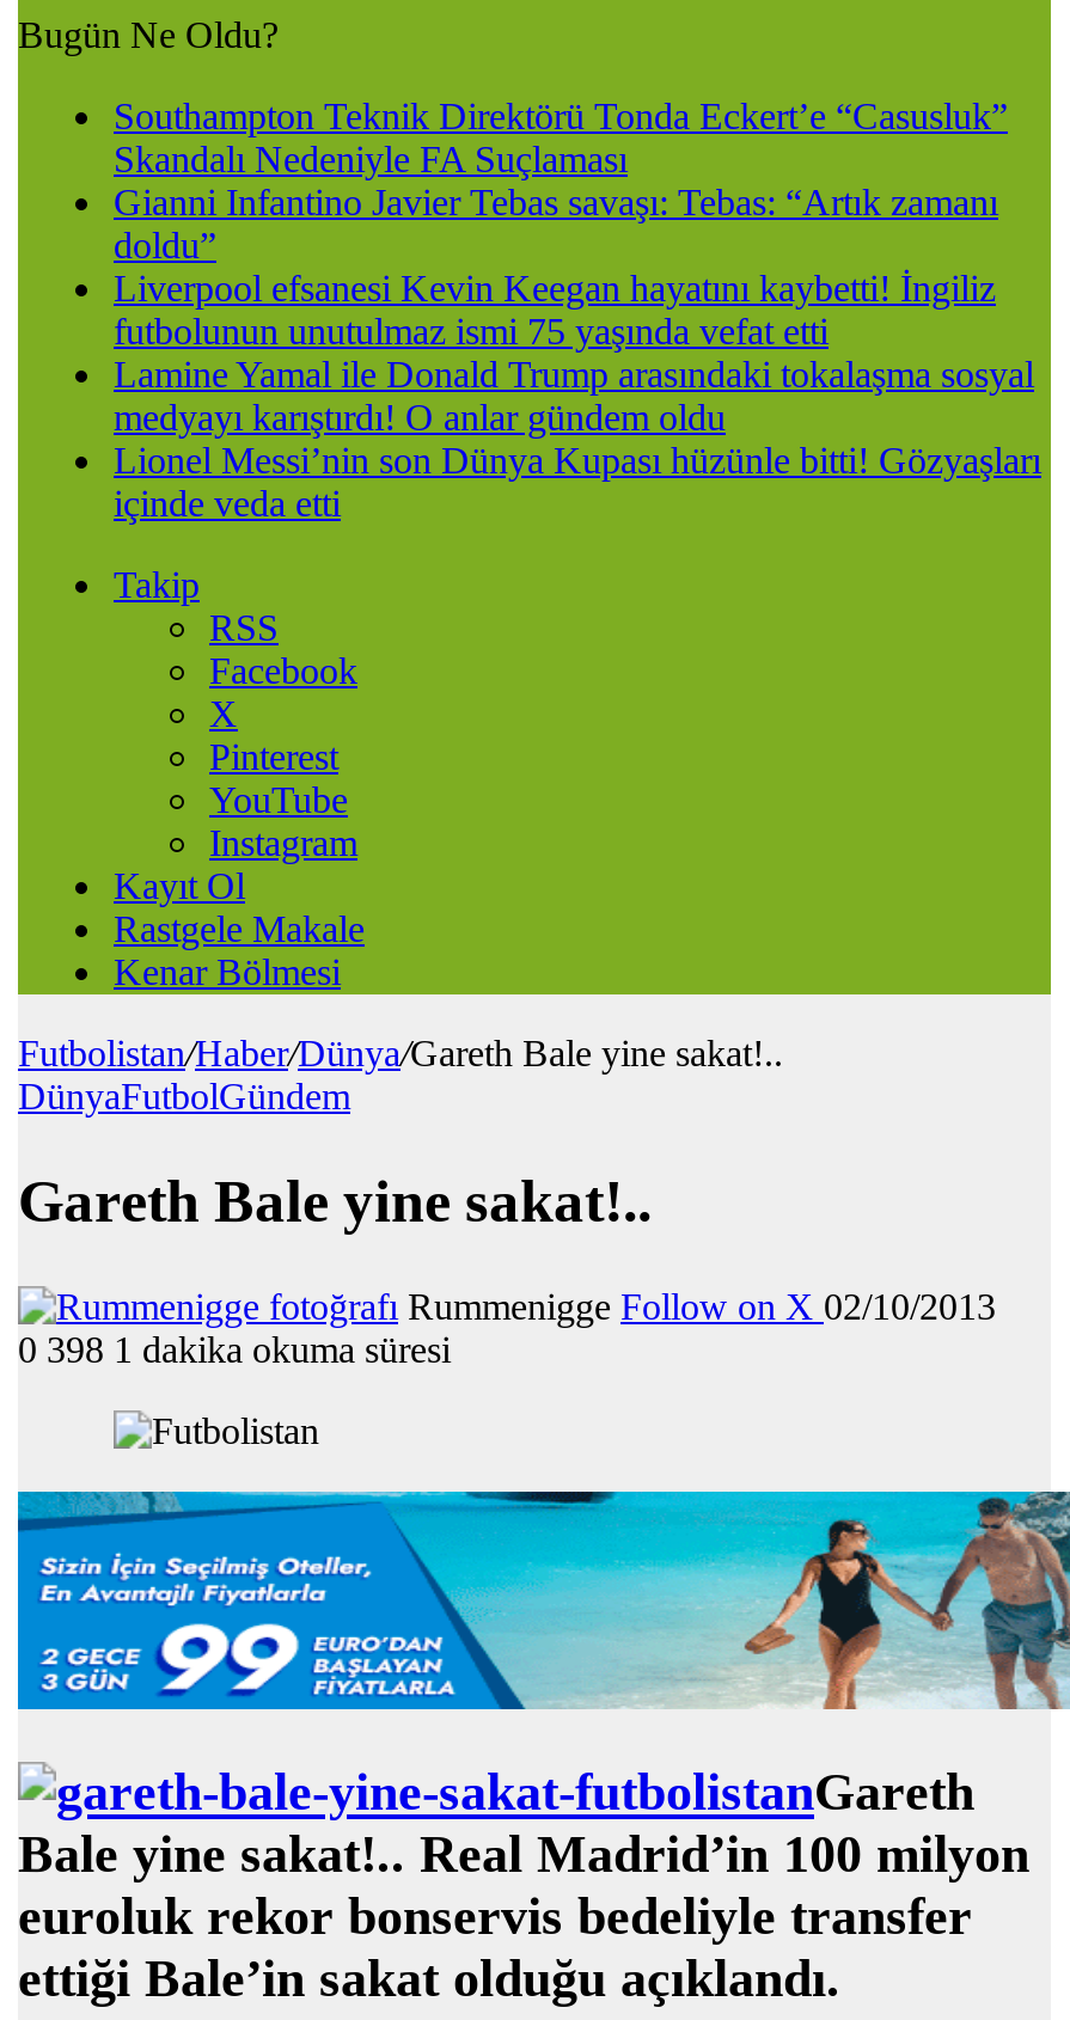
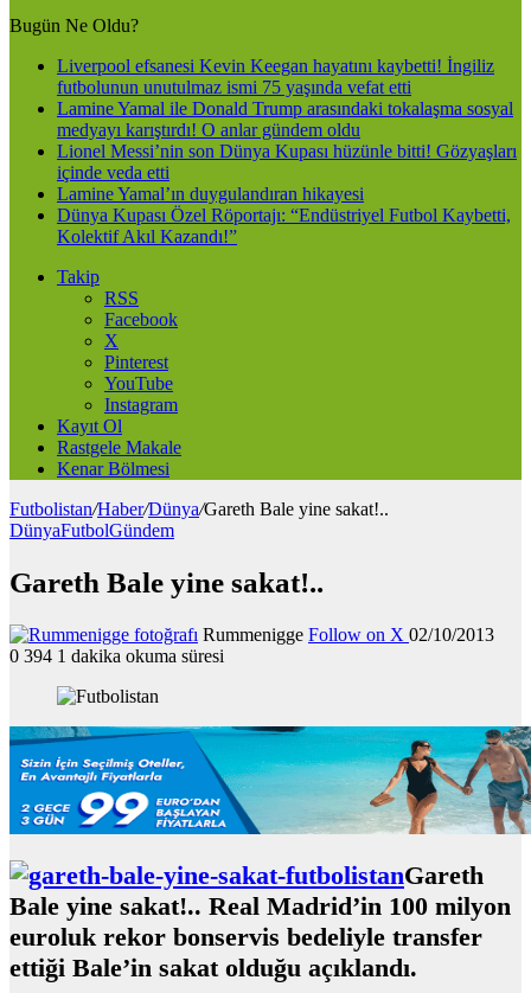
- Southampton Teknik Direktörü Tonda Eckert’e “Casusluk”
- Skandalı Nedeniyle FA Suçlaması
- Gianni Infantino Javier Tebas savaşı: Tebas: “Artık zamanı
- doldu”

moved up: Liverpool efsanesi Kevin Keegan hayatını kaybetti! İngiliz | futbolunun unutulmaz ismi 75 yaşında vefat etti | Lamine Yamal ile Donald Trump arasındaki tokalaşma sosyal | medyayı karıştırdı! O anlar gündem oldu | Lionel Messi’nin son Dünya Kupası hüzünle bitti! Gözyaşları | içinde veda etti

+ Lamine Yamal’ın duygulandıran hikayesi
+ Dünya Kupası Özel Röportajı: “Endüstriyel Futbol Kaybetti,
+ Kolektif Akıl Kazandı!”

- 0 398 1 dakika okuma süresi
+ 0 394 1 dakika okuma süresi
